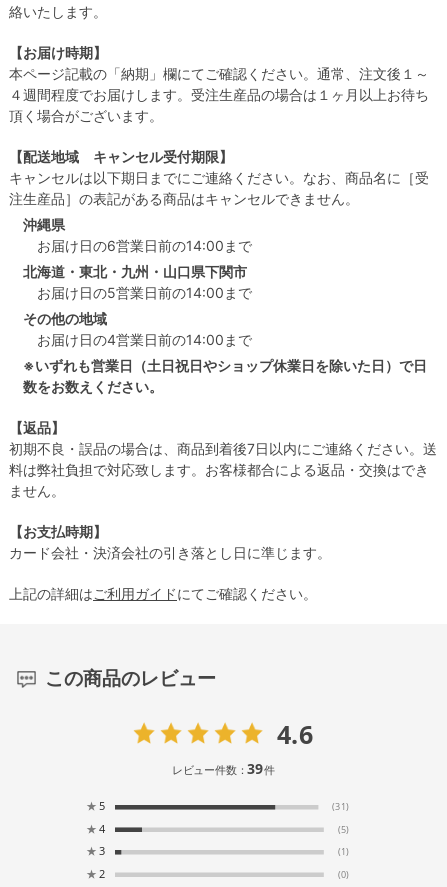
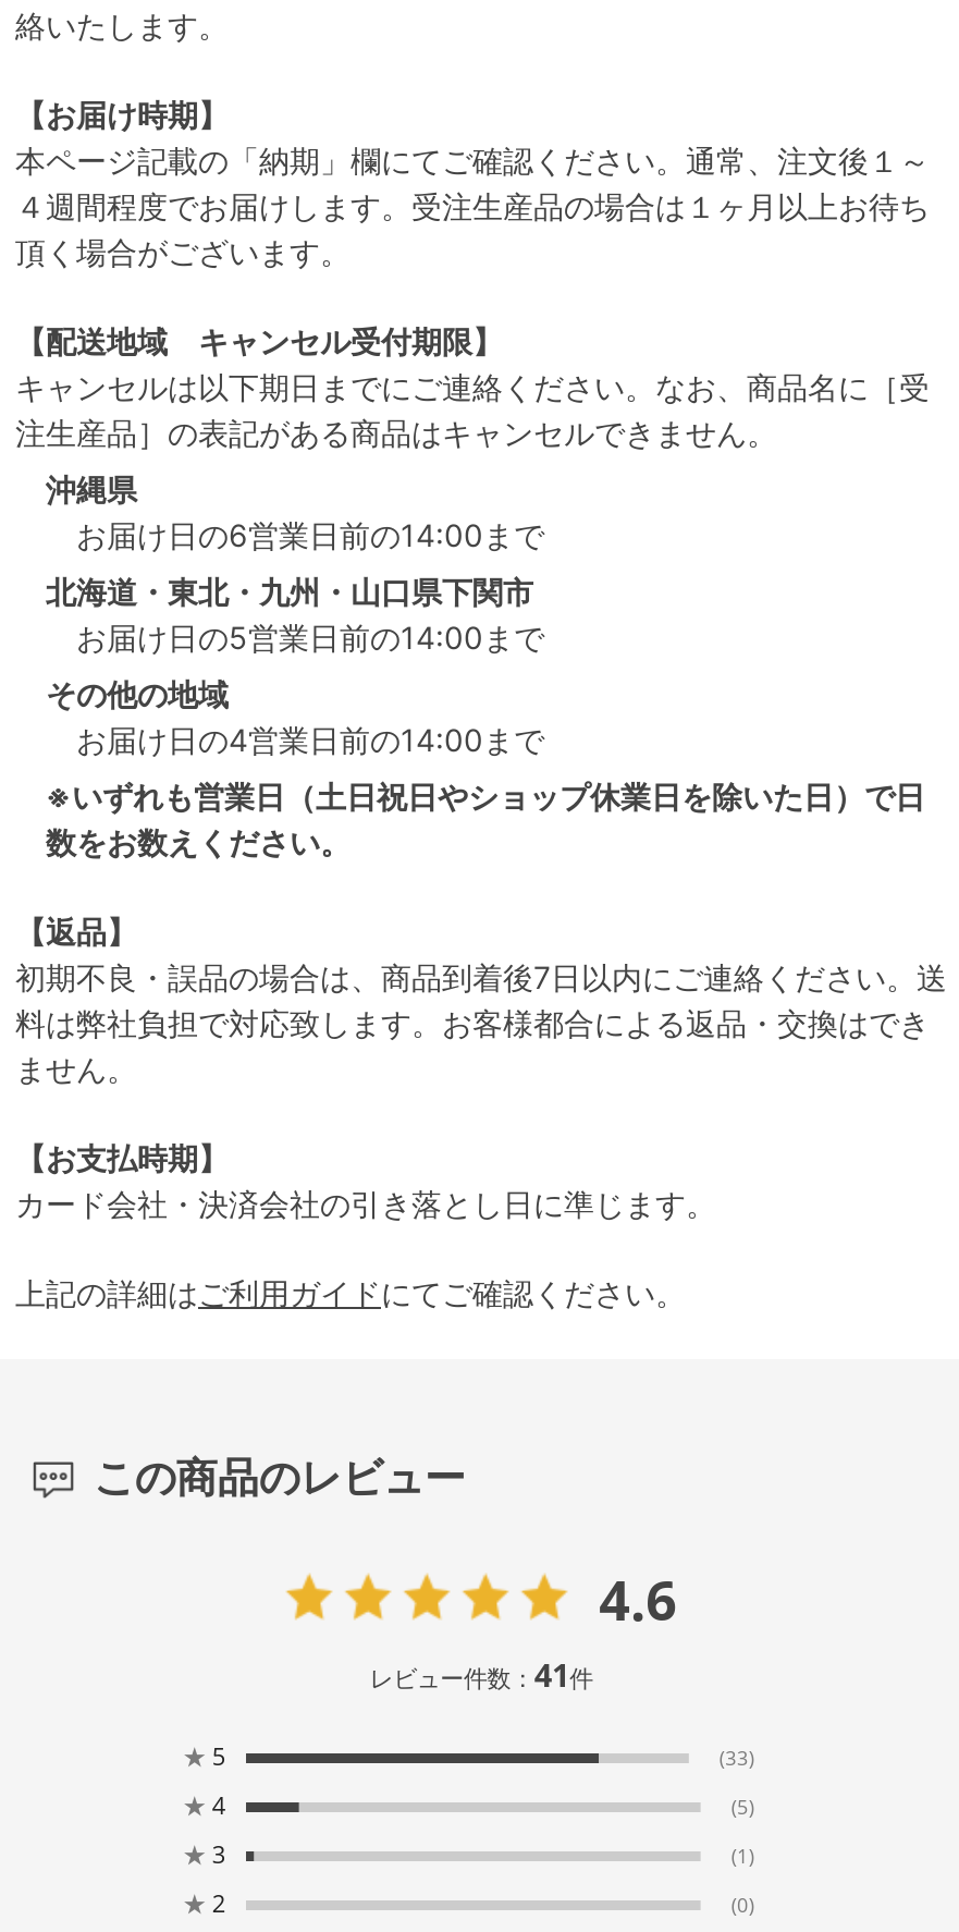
- レビュー件数：39件
+ レビュー件数：41件

- (31)
+ (33)
